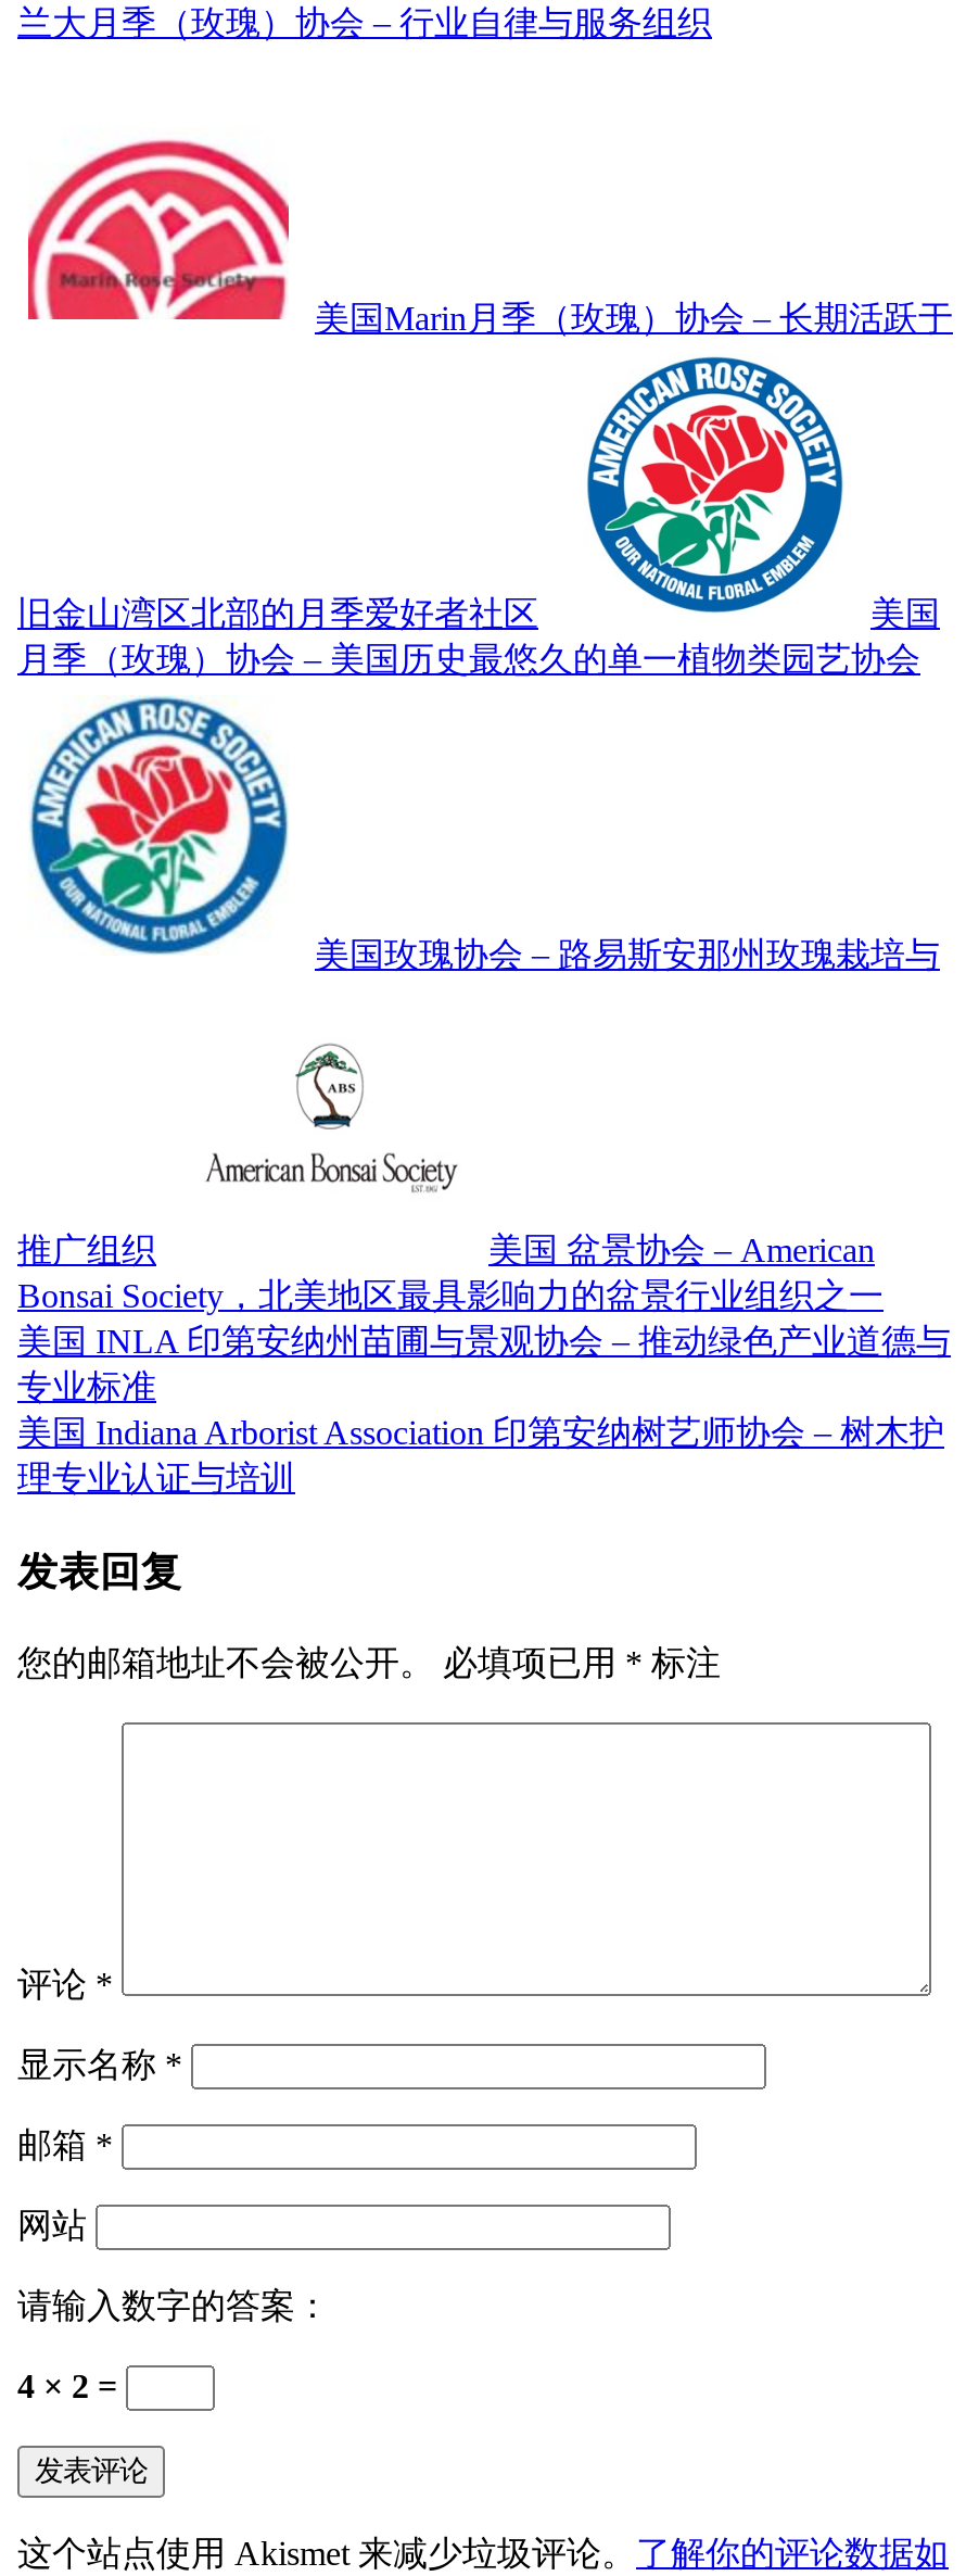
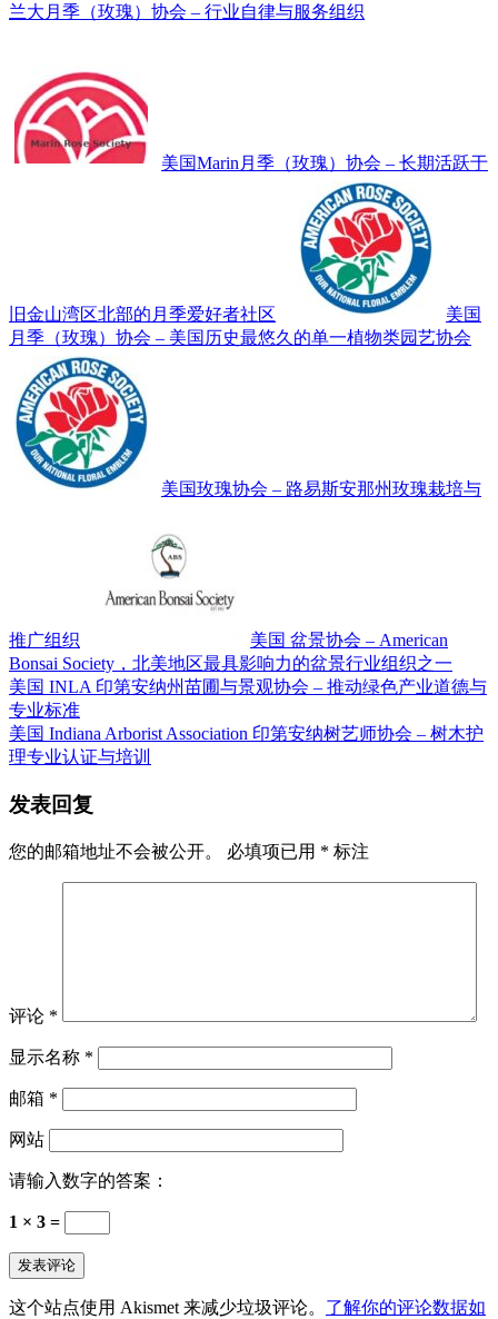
- 4 × 2 =
+ 1 × 3 =
